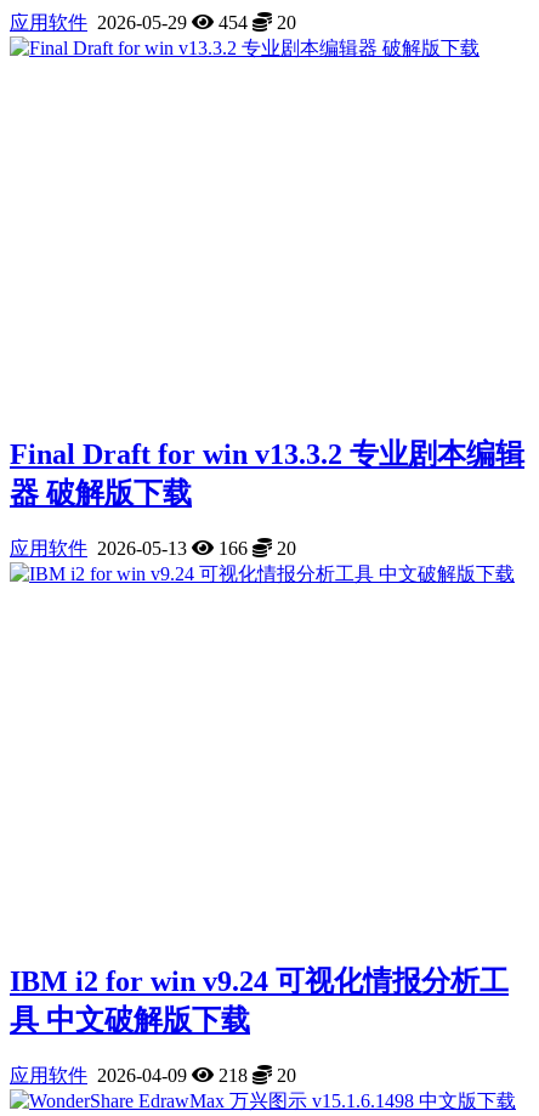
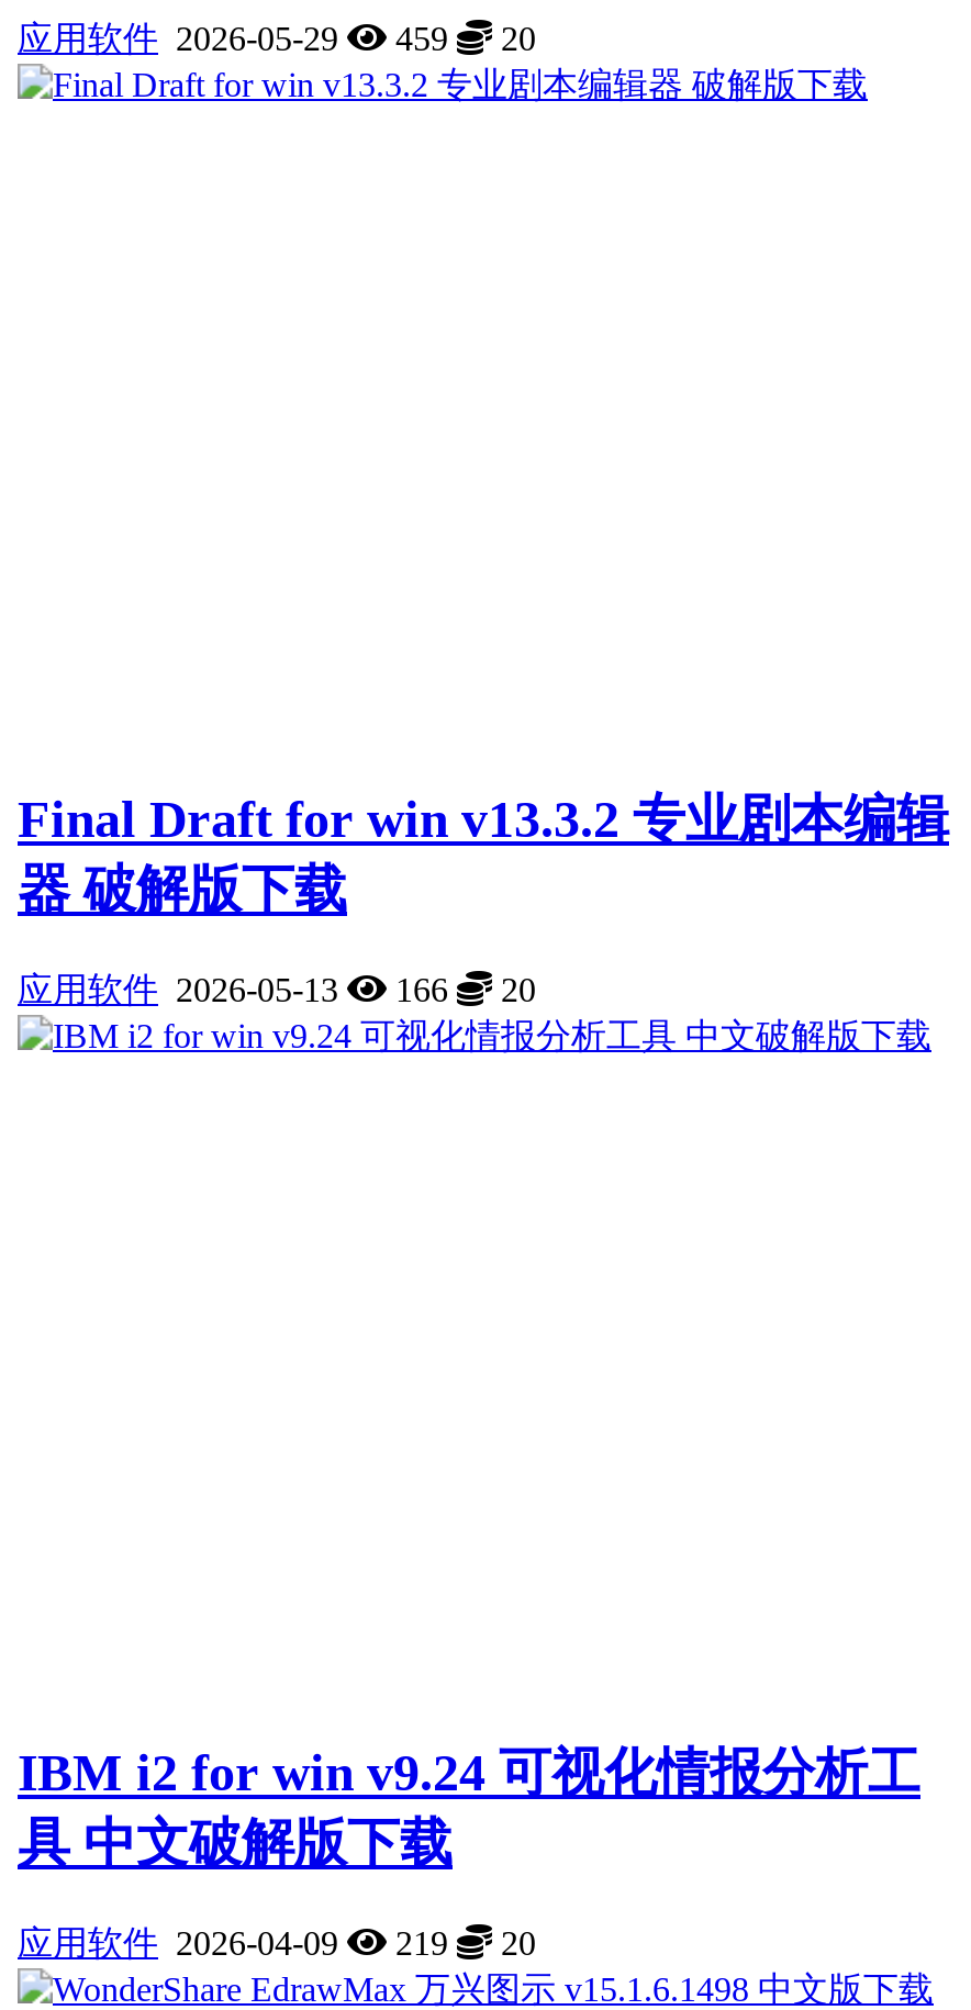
- 应用软件 2026-05-29 454 20
+ 应用软件 2026-05-29 459 20

- 应用软件 2026-04-09 218 20
+ 应用软件 2026-04-09 219 20
